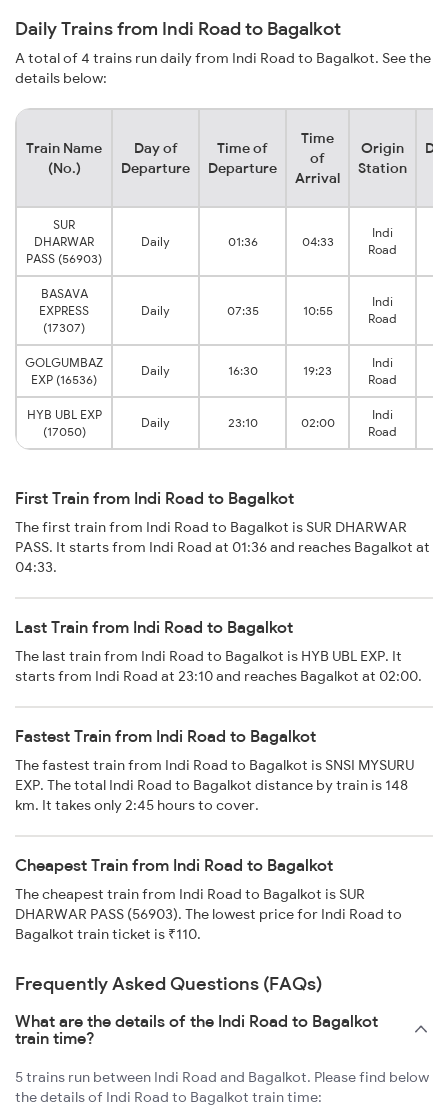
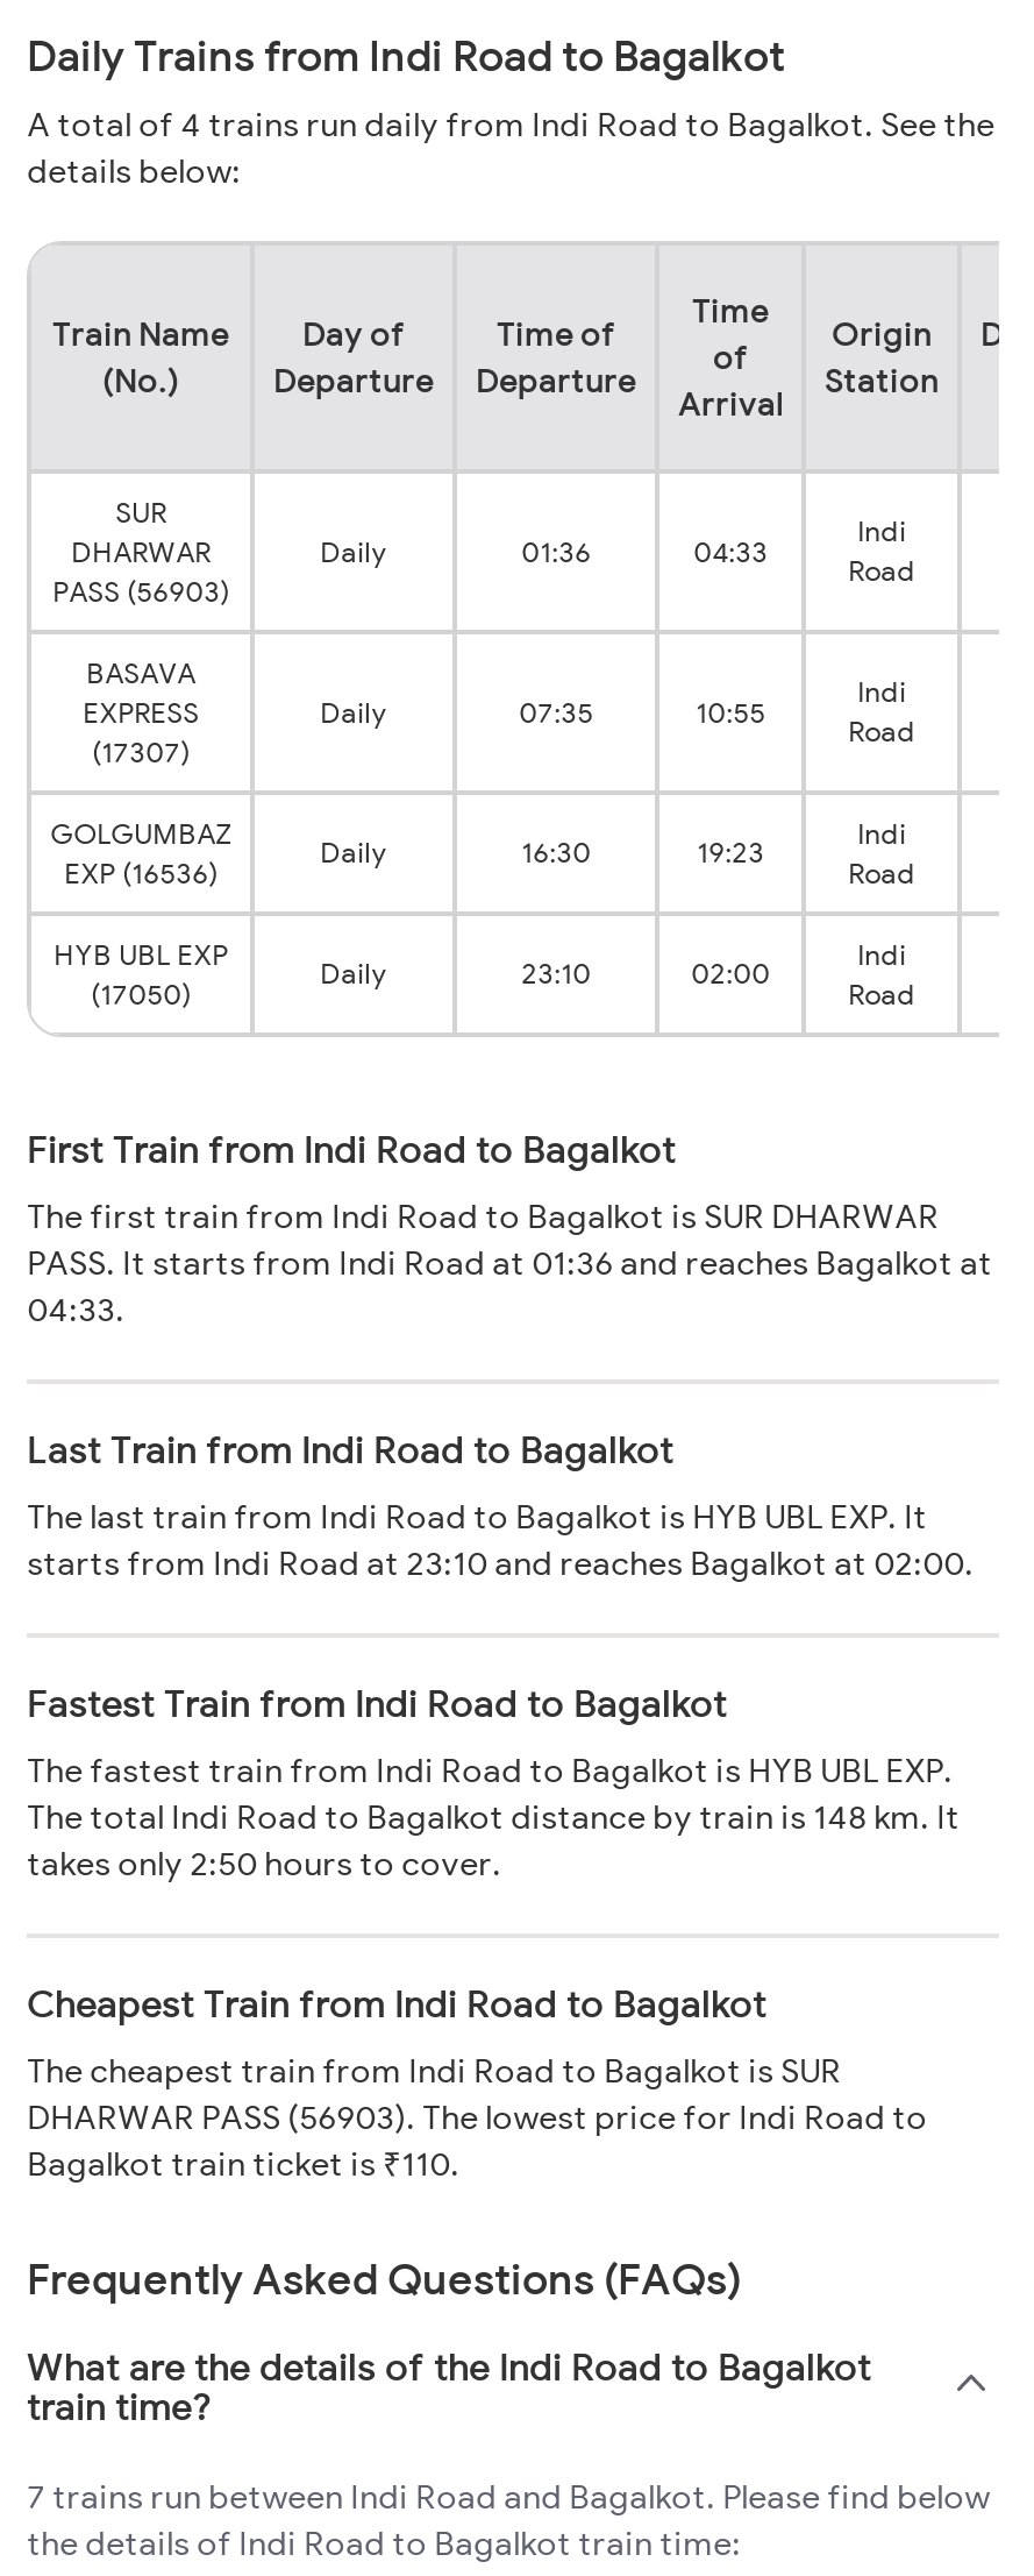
- The fastest train from Indi Road to Bagalkot is SNSI MYSURU
- EXP. The total Indi Road to Bagalkot distance by train is 148
- km. It takes only 2:45 hours to cover.
+ The fastest train from Indi Road to Bagalkot is HYB UBL EXP.
+ The total Indi Road to Bagalkot distance by train is 148 km. It
+ takes only 2:50 hours to cover.

- 5 trains run between Indi Road and Bagalkot. Please find below
+ 7 trains run between Indi Road and Bagalkot. Please find below
